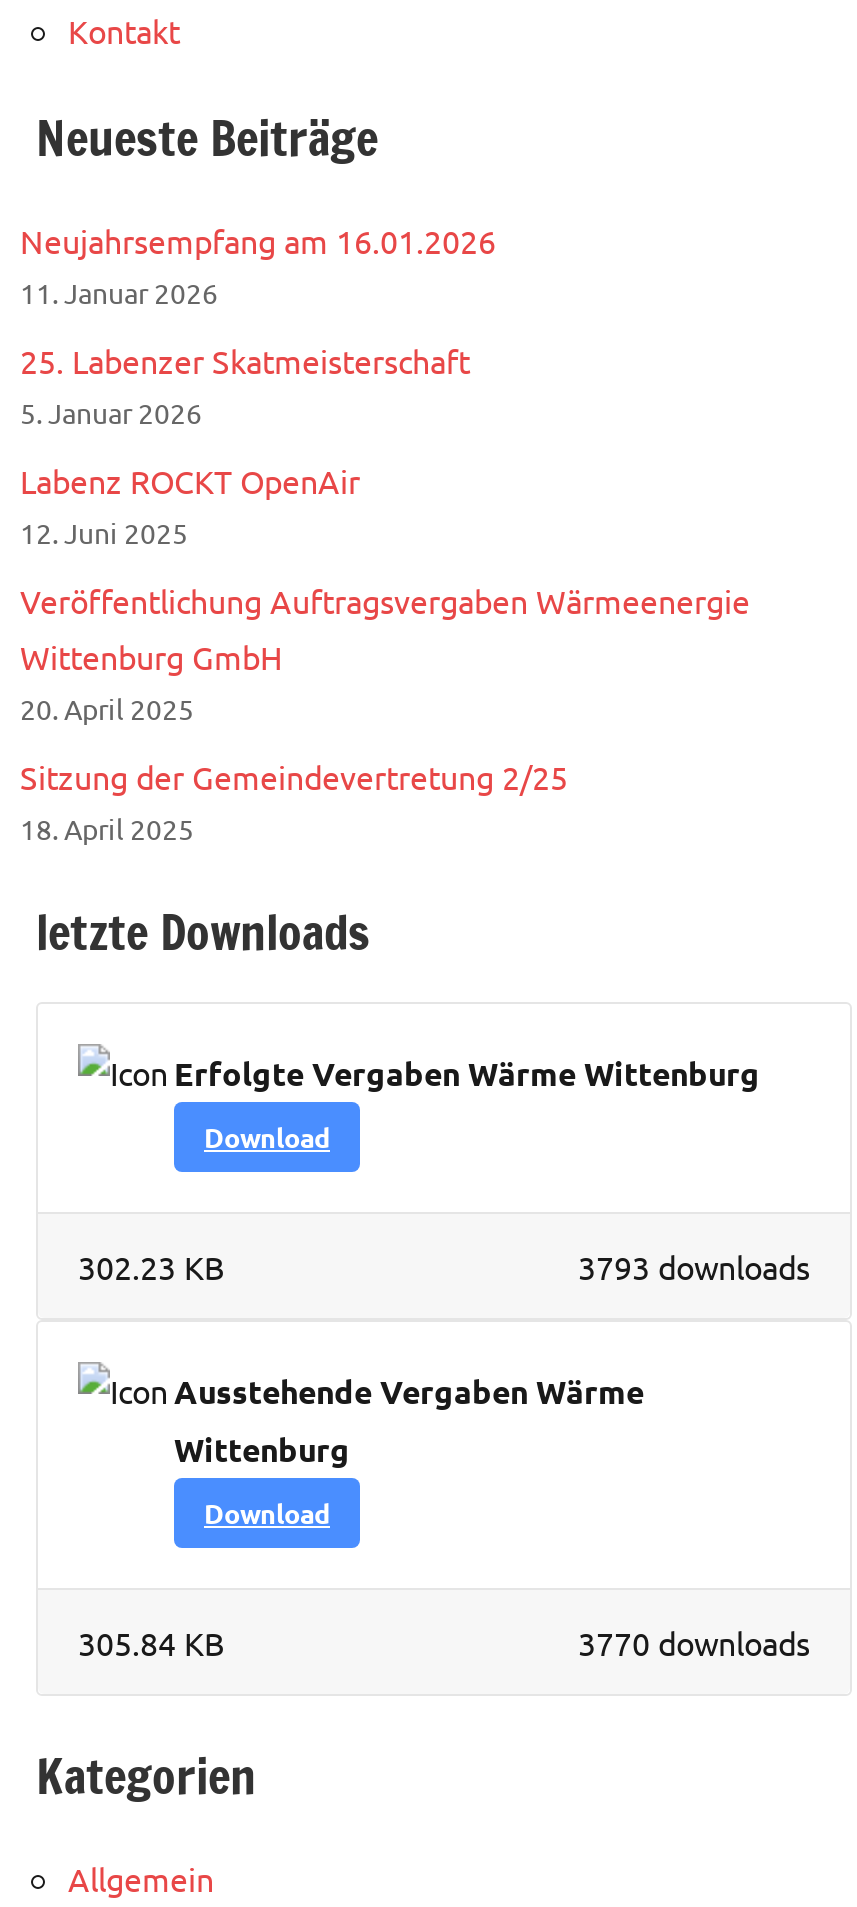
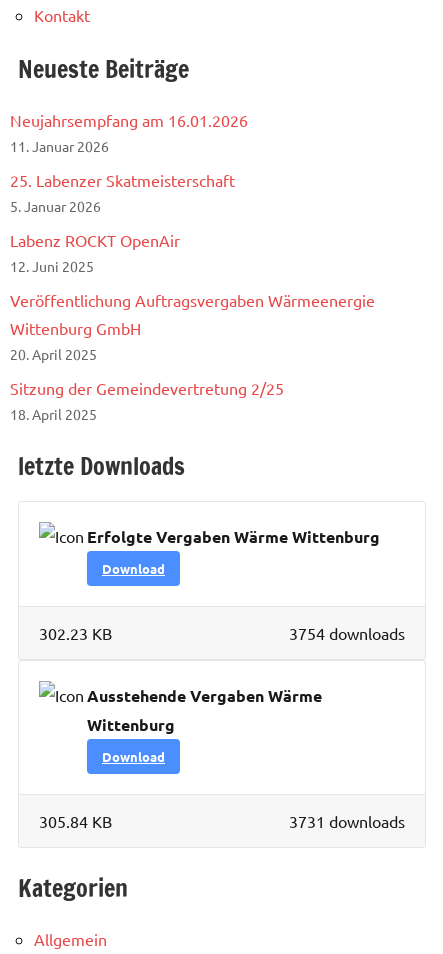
- 3793 downloads
+ 3754 downloads

- 3770 downloads
+ 3731 downloads
